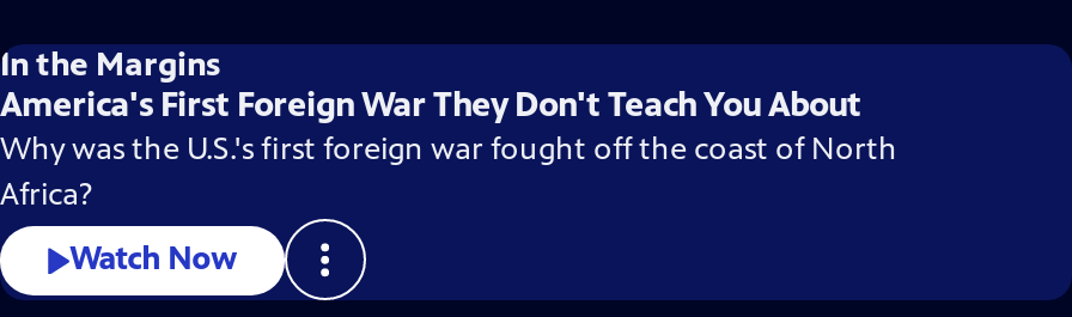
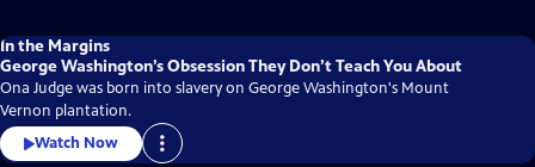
- America's First Foreign War They Don't Teach You About
- Why was the U.S.'s first foreign war fought off the coast of North
- Africa?
+ George Washington’s Obsession They Don’t Teach You About
+ Ona Judge was born into slavery on George Washington's Mount
+ Vernon plantation.
